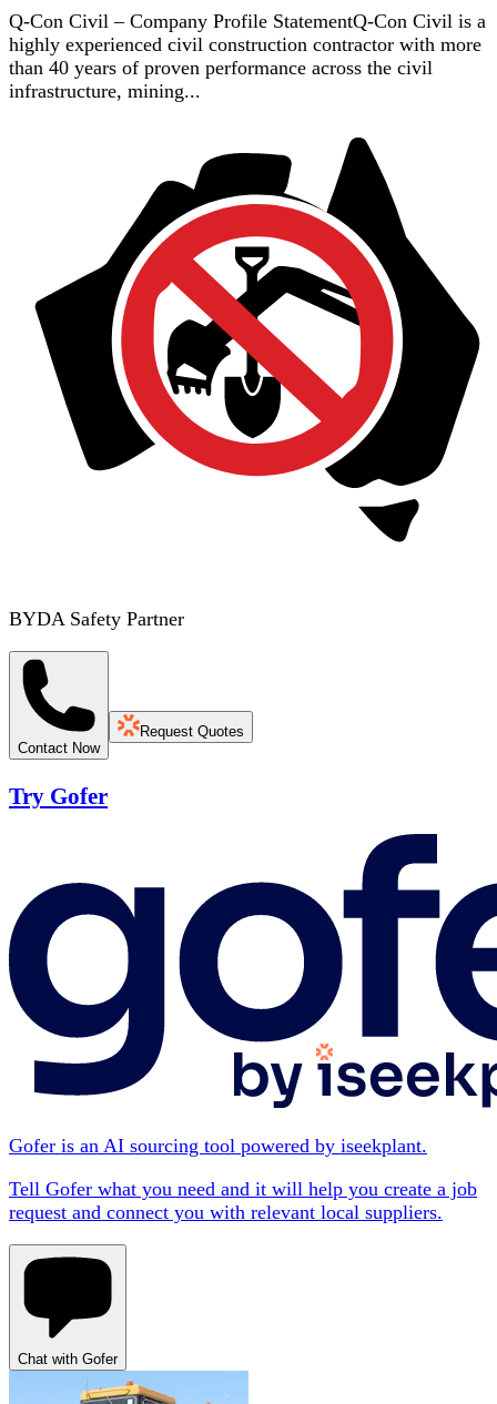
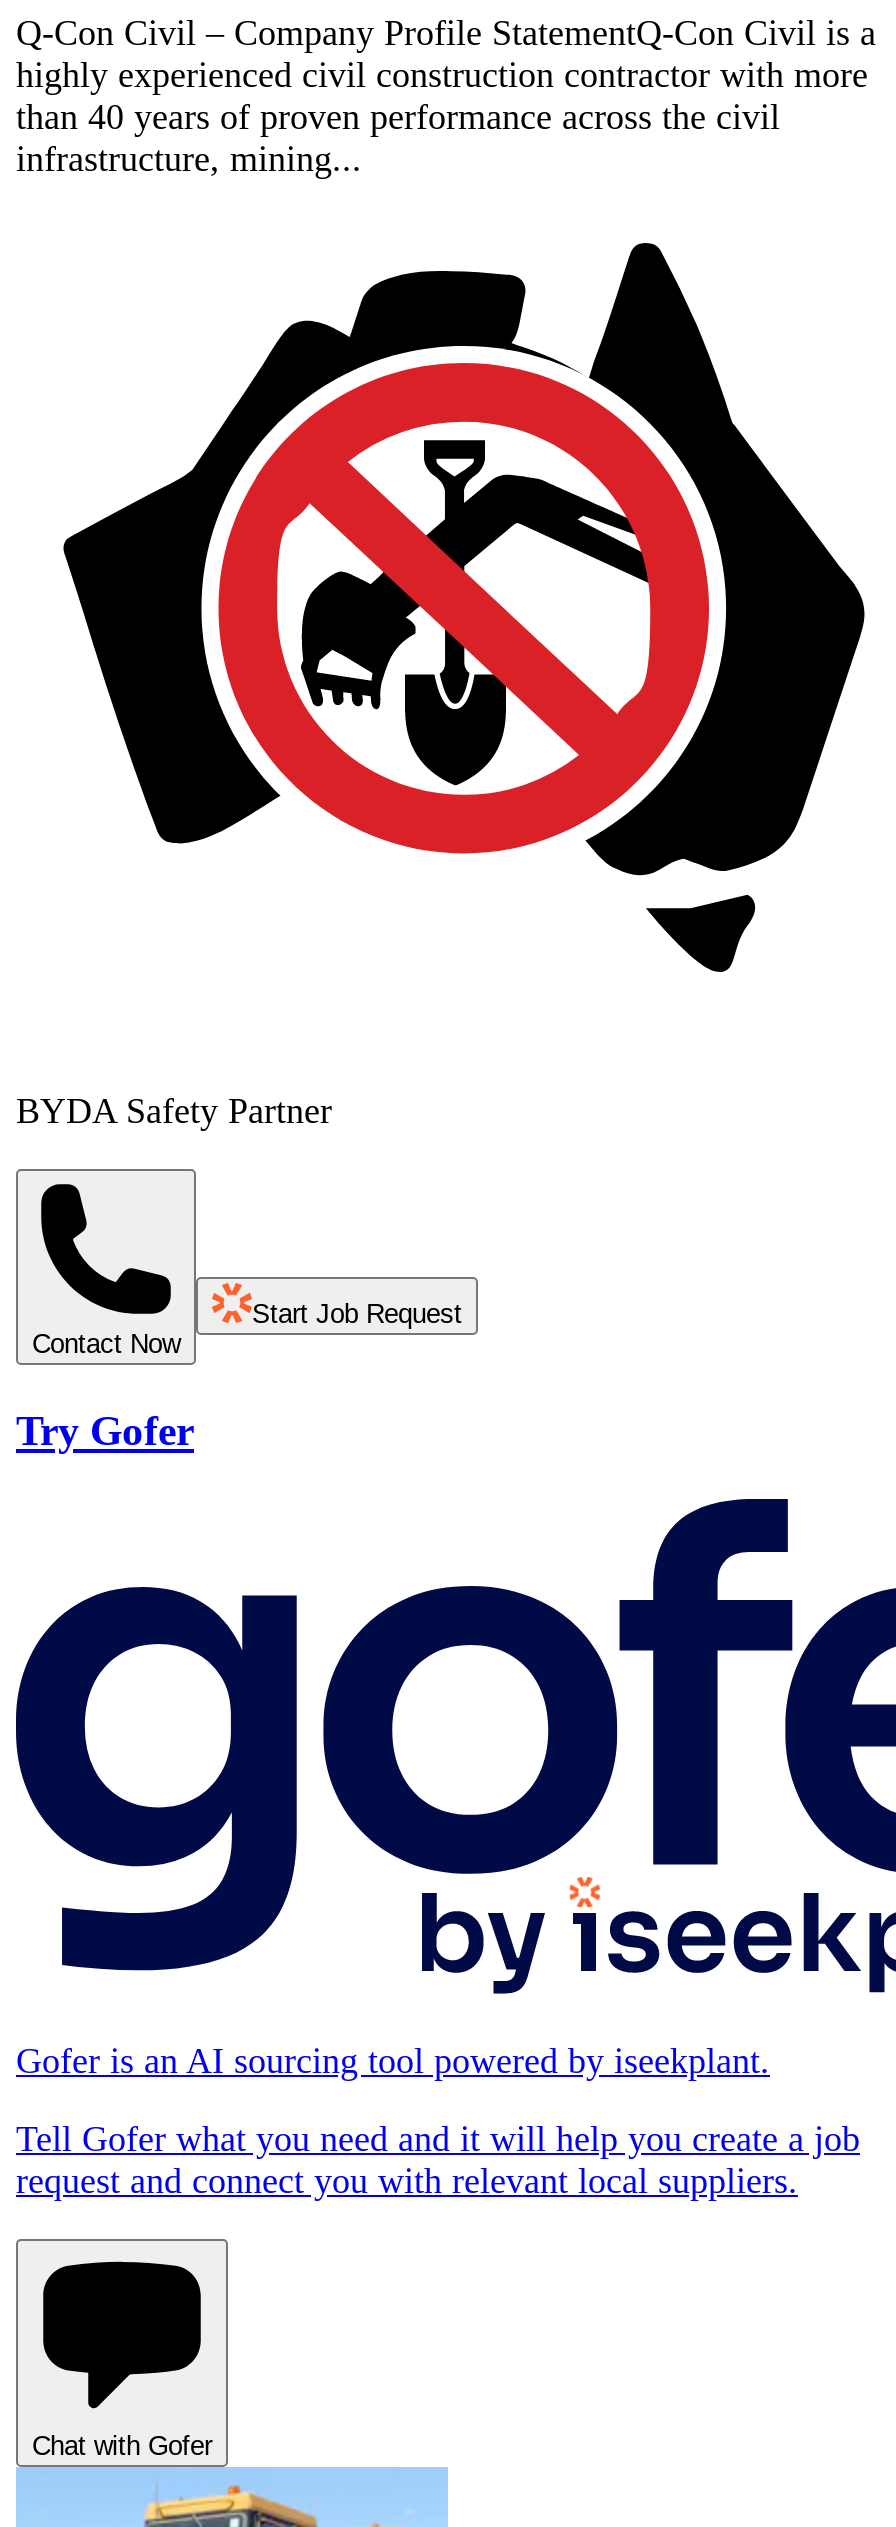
- Request Quotes
+ Start Job Request
